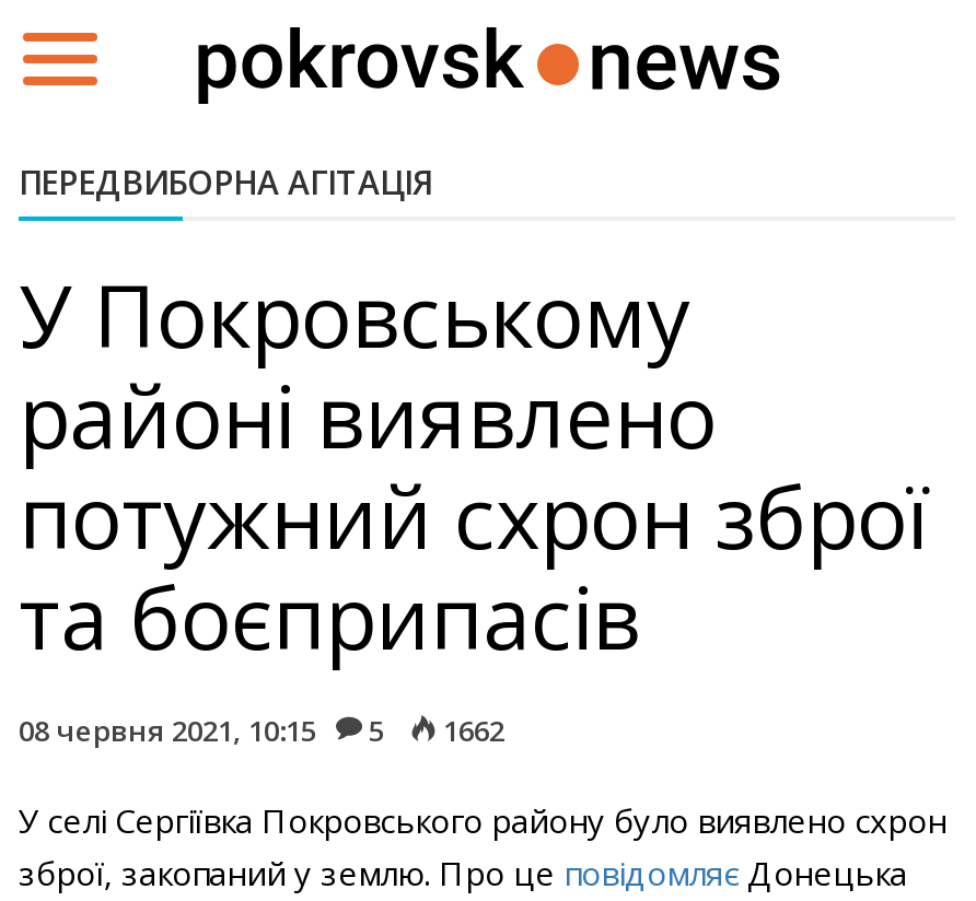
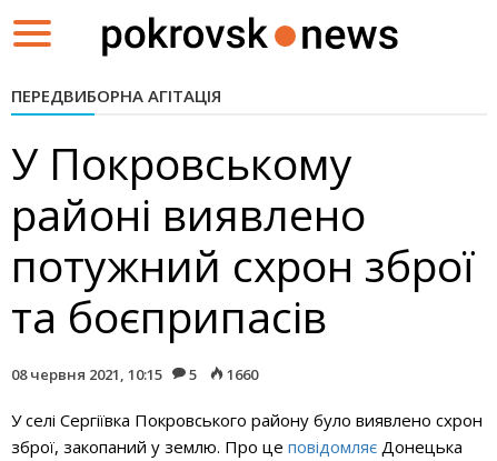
- 08 червня 2021, 10:15 5 1662
+ 08 червня 2021, 10:15 5 1660
